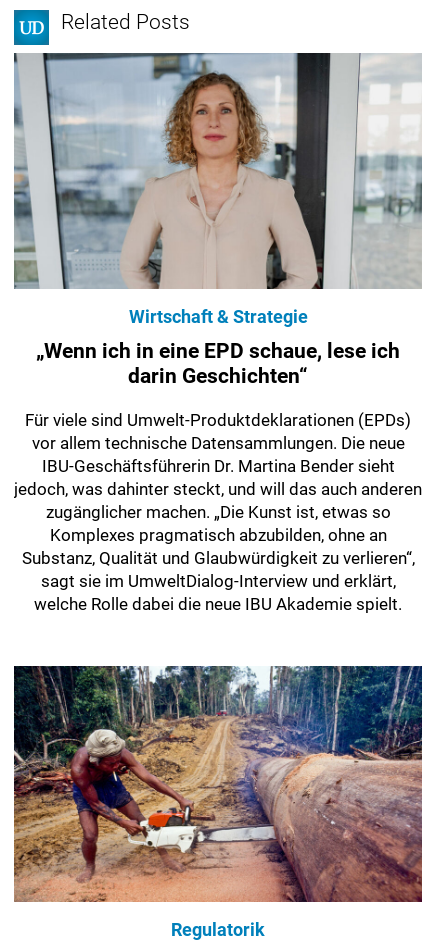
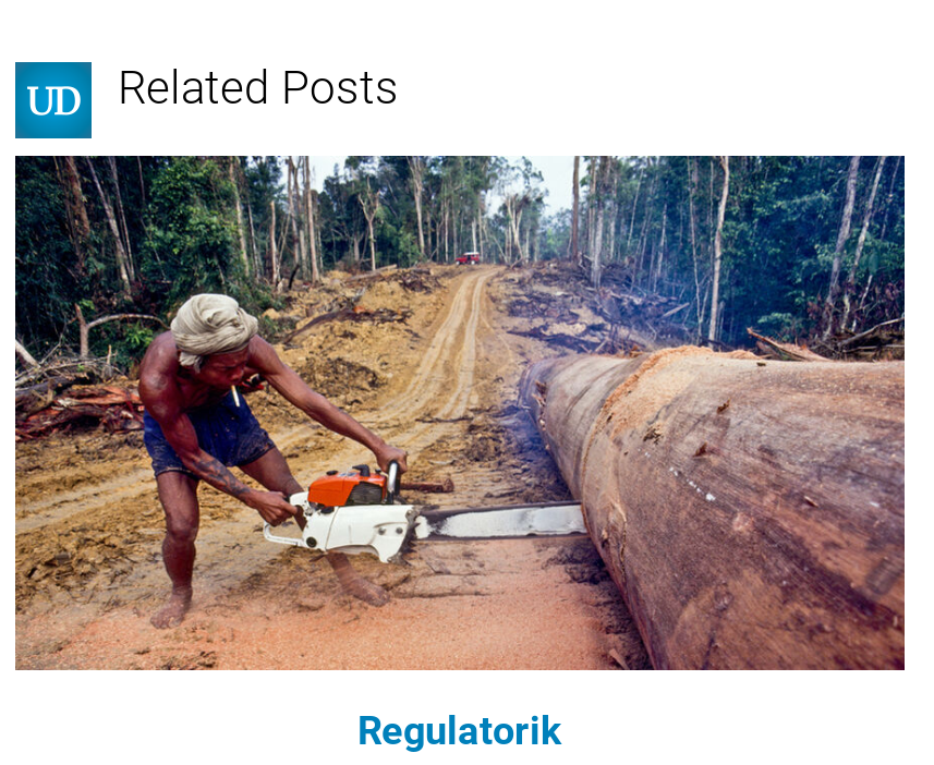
- [image]
- Wirtschaft & Strategie
- „Wenn ich in eine EPD schaue, lese ich
- darin Geschichten“
- Für viele sind Umwelt-Produktdeklarationen (EPDs)
- vor allem technische Datensammlungen. Die neue
- IBU-Geschäftsführerin Dr. Martina Bender sieht
- jedoch, was dahinter steckt, und will das auch anderen
- zugänglicher machen. „Die Kunst ist, etwas so
- Komplexes pragmatisch abzubilden, ohne an
- Substanz, Qualität und Glaubwürdigkeit zu verlieren“,
- sagt sie im UmweltDialog-Interview und erklärt,
- welche Rolle dabei die neue IBU Akademie spielt.
